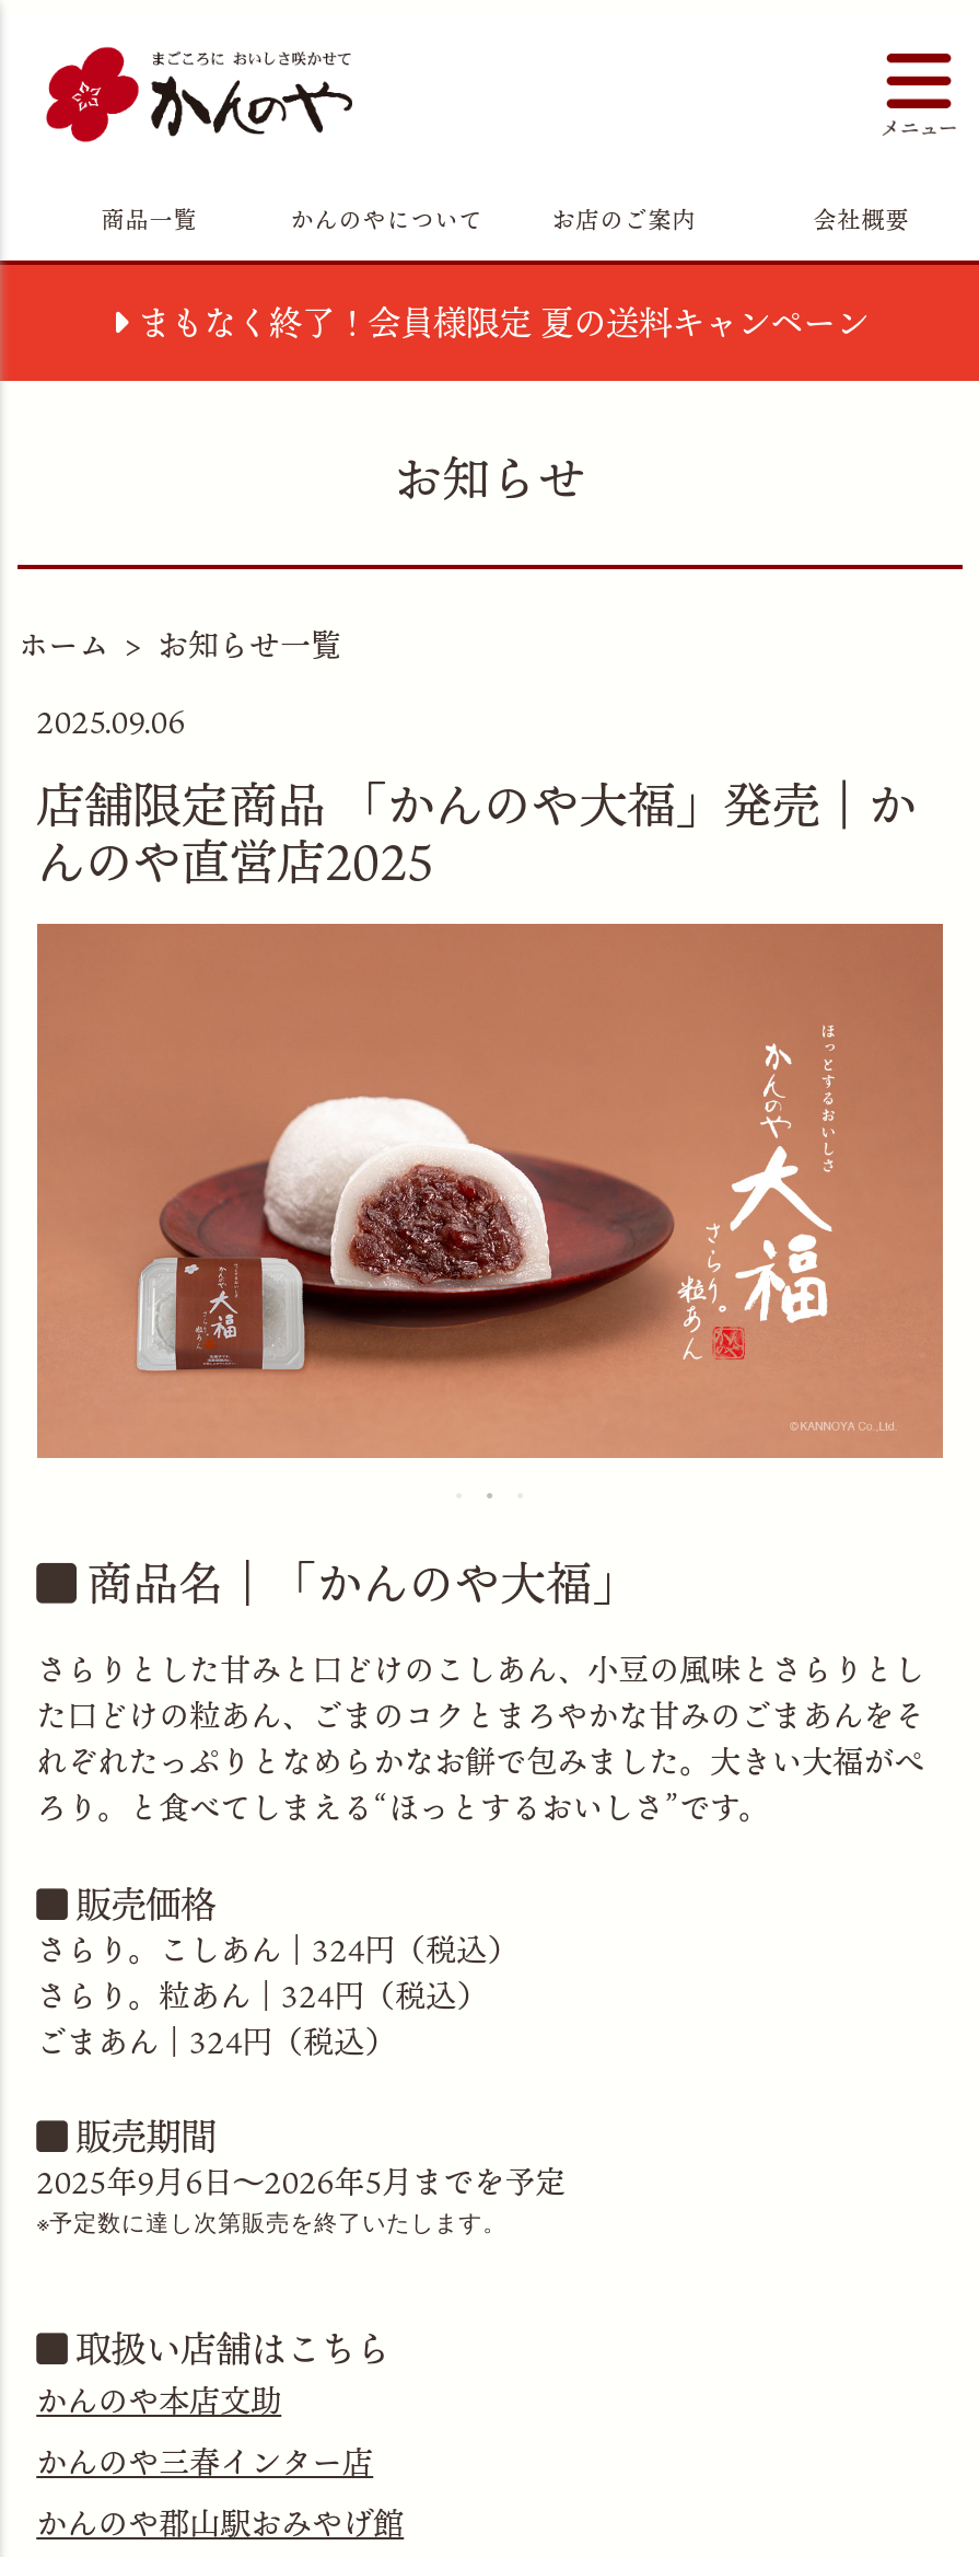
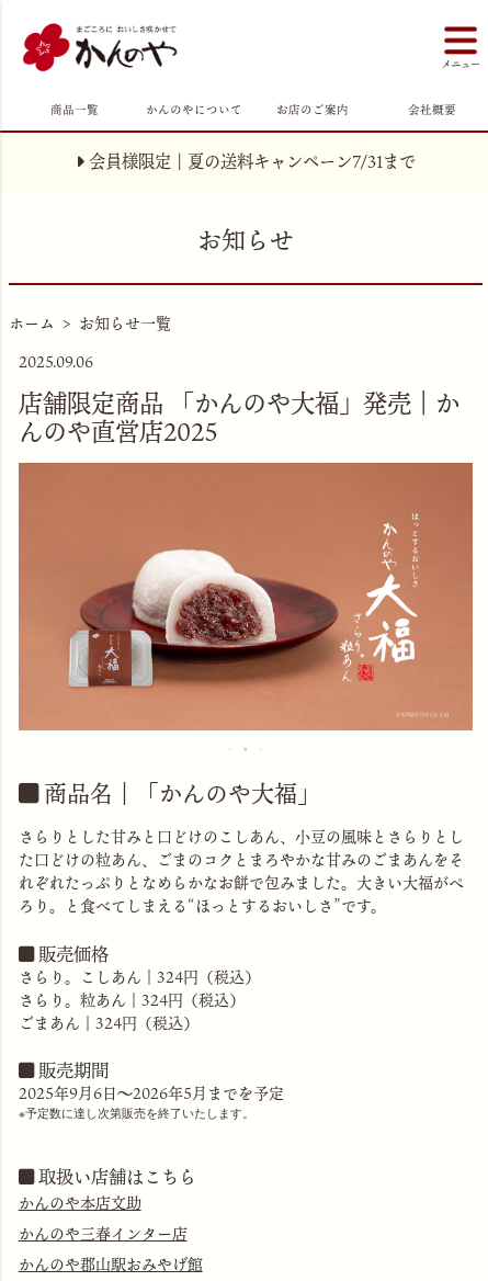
- まもなく終了！会員様限定 夏の送料キャンペーン
+ 会員様限定｜夏の送料キャンペーン7/31まで
